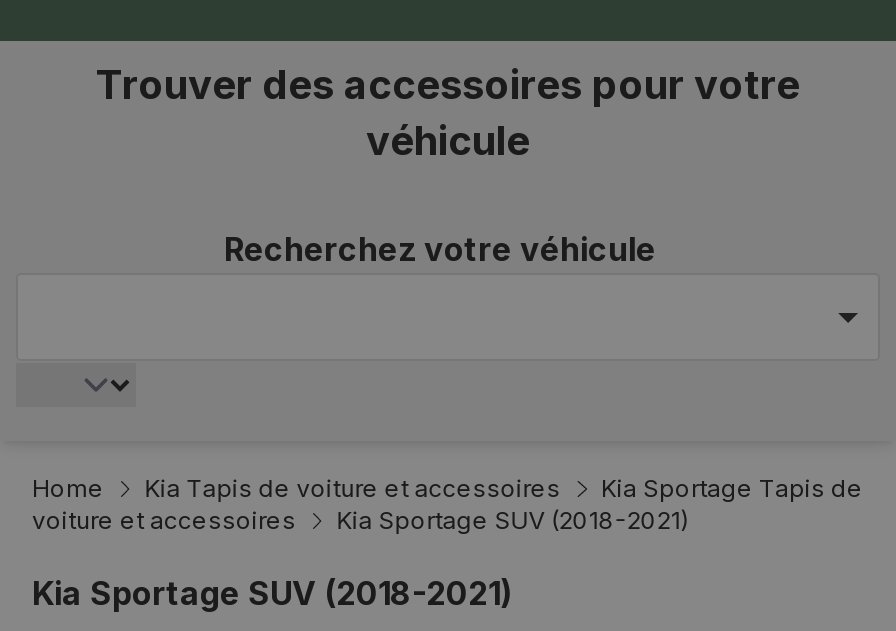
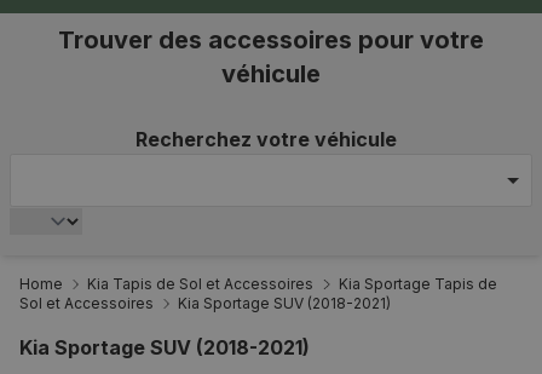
- Kia Tapis de voiture et accessoires
+ Kia Tapis de Sol et Accessoires

- voiture et accessoires
+ Sol et Accessoires
